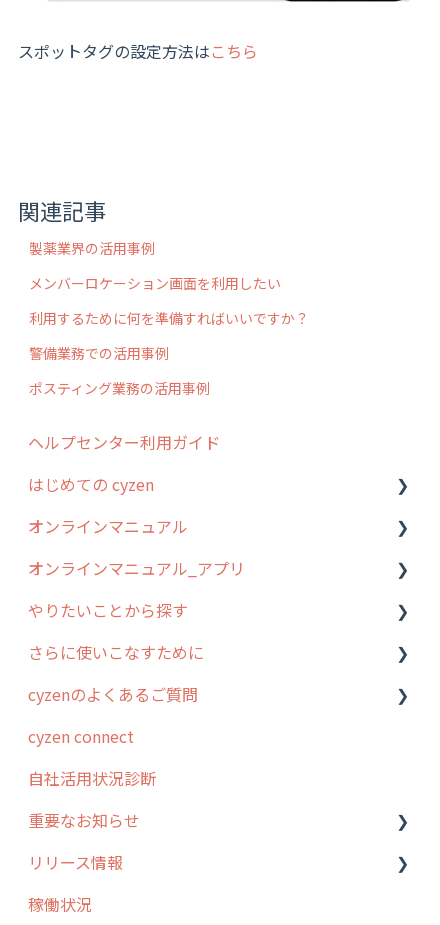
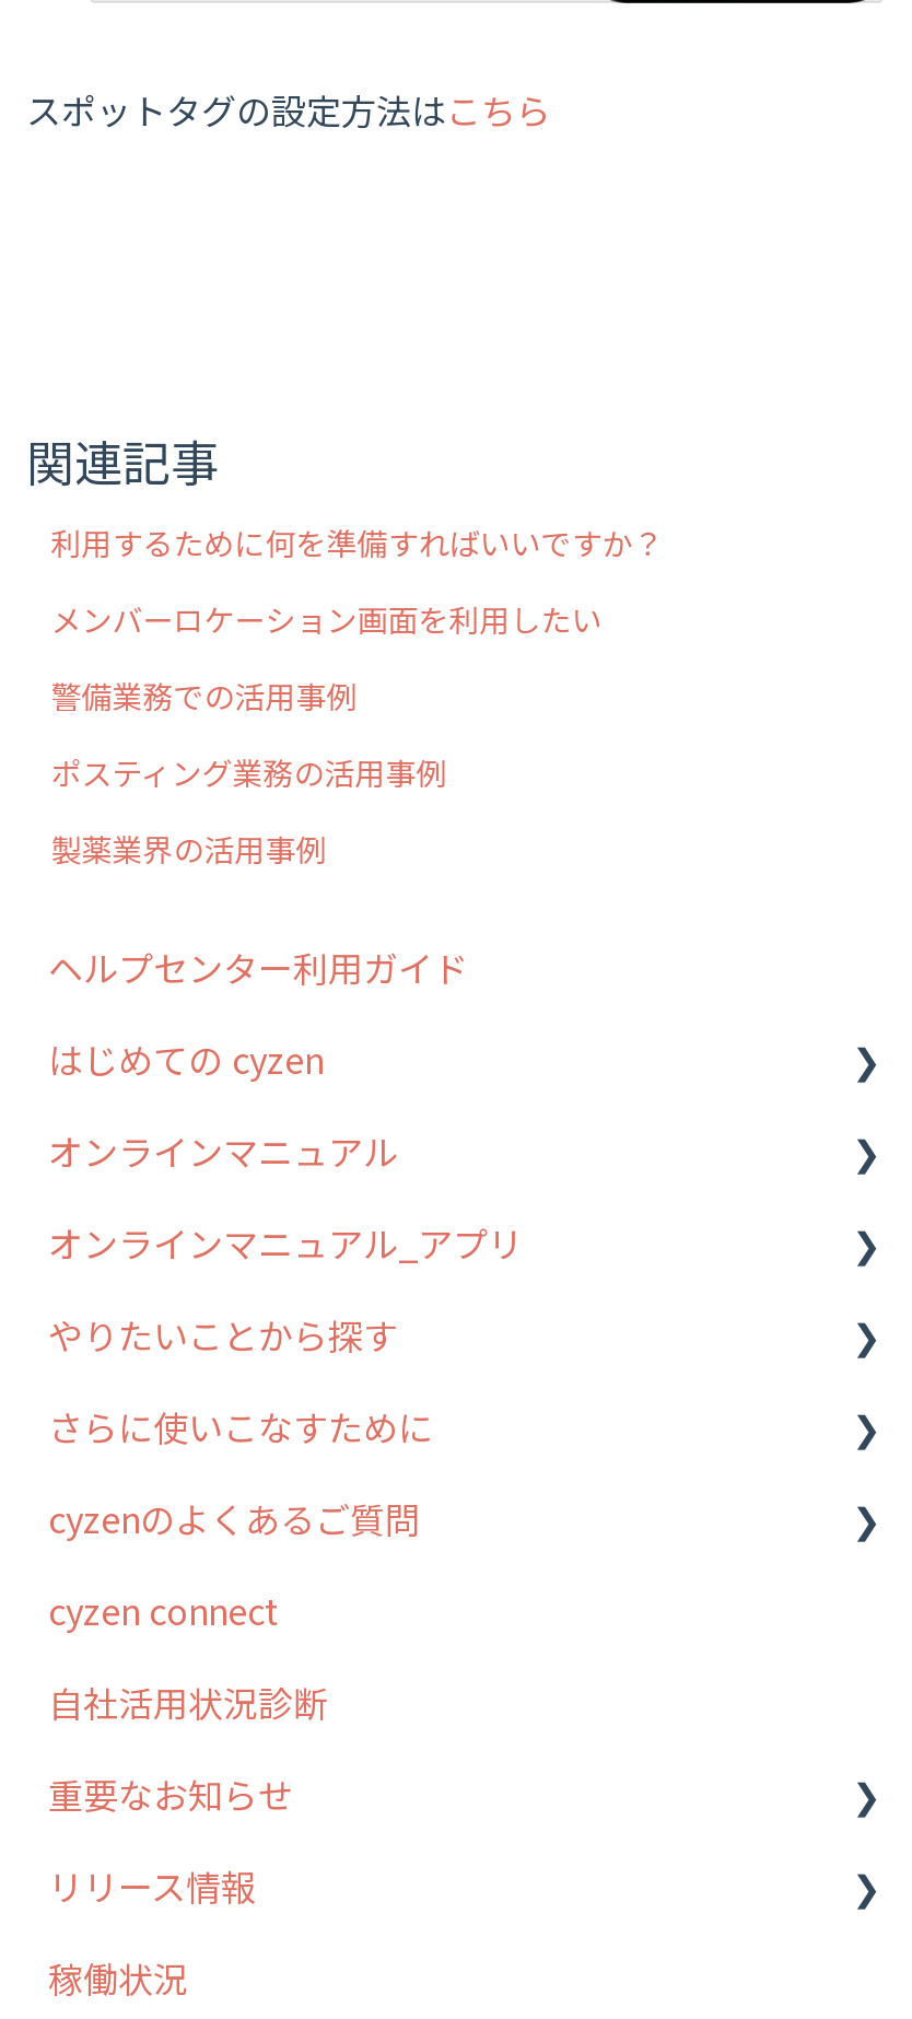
moved down: 製薬業界の活用事例

moved up: 利用するために何を準備すればいいですか？

moved up: 警備業務での活用事例 | ポスティング業務の活用事例
